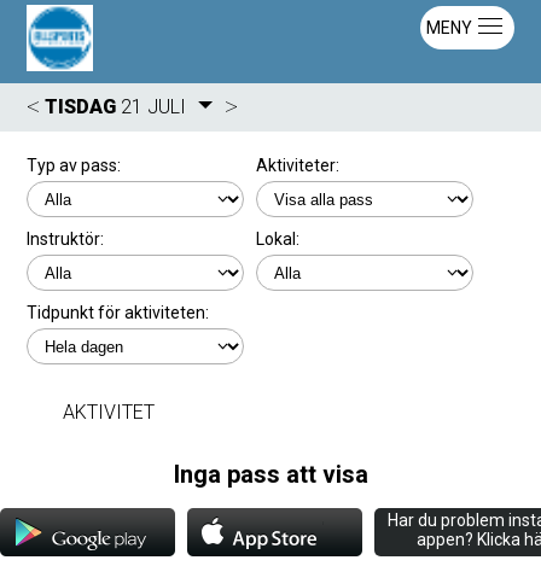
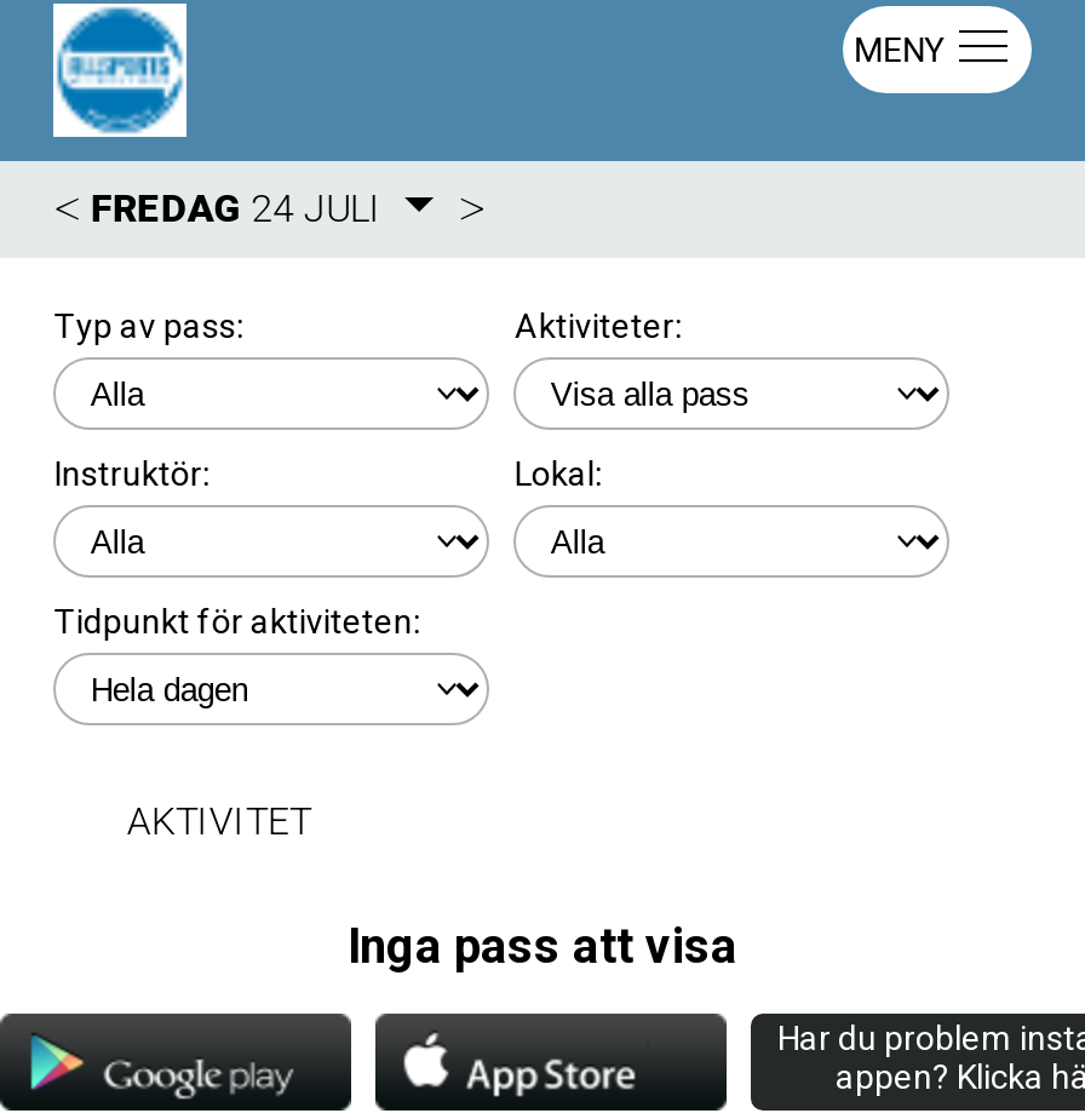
- < TISDAG 21 JULI
+ < FREDAG 24 JULI
